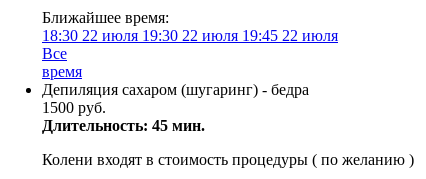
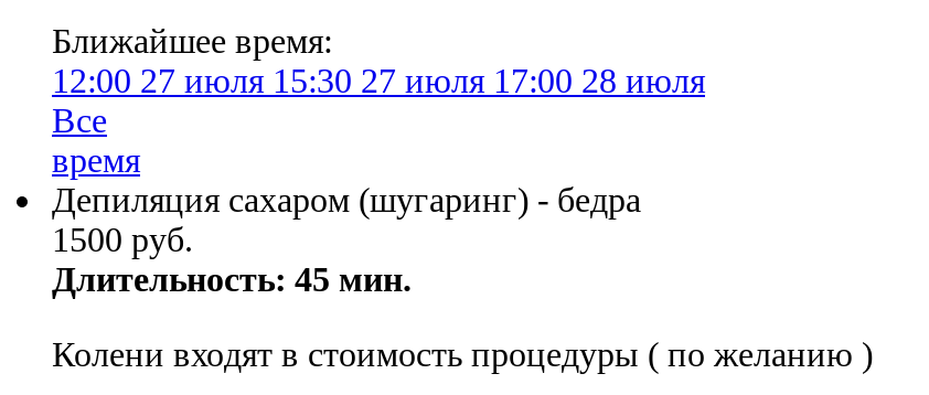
- 18:30 22 июля 19:30 22 июля 19:45 22 июля
+ 12:00 27 июля 15:30 27 июля 17:00 28 июля
